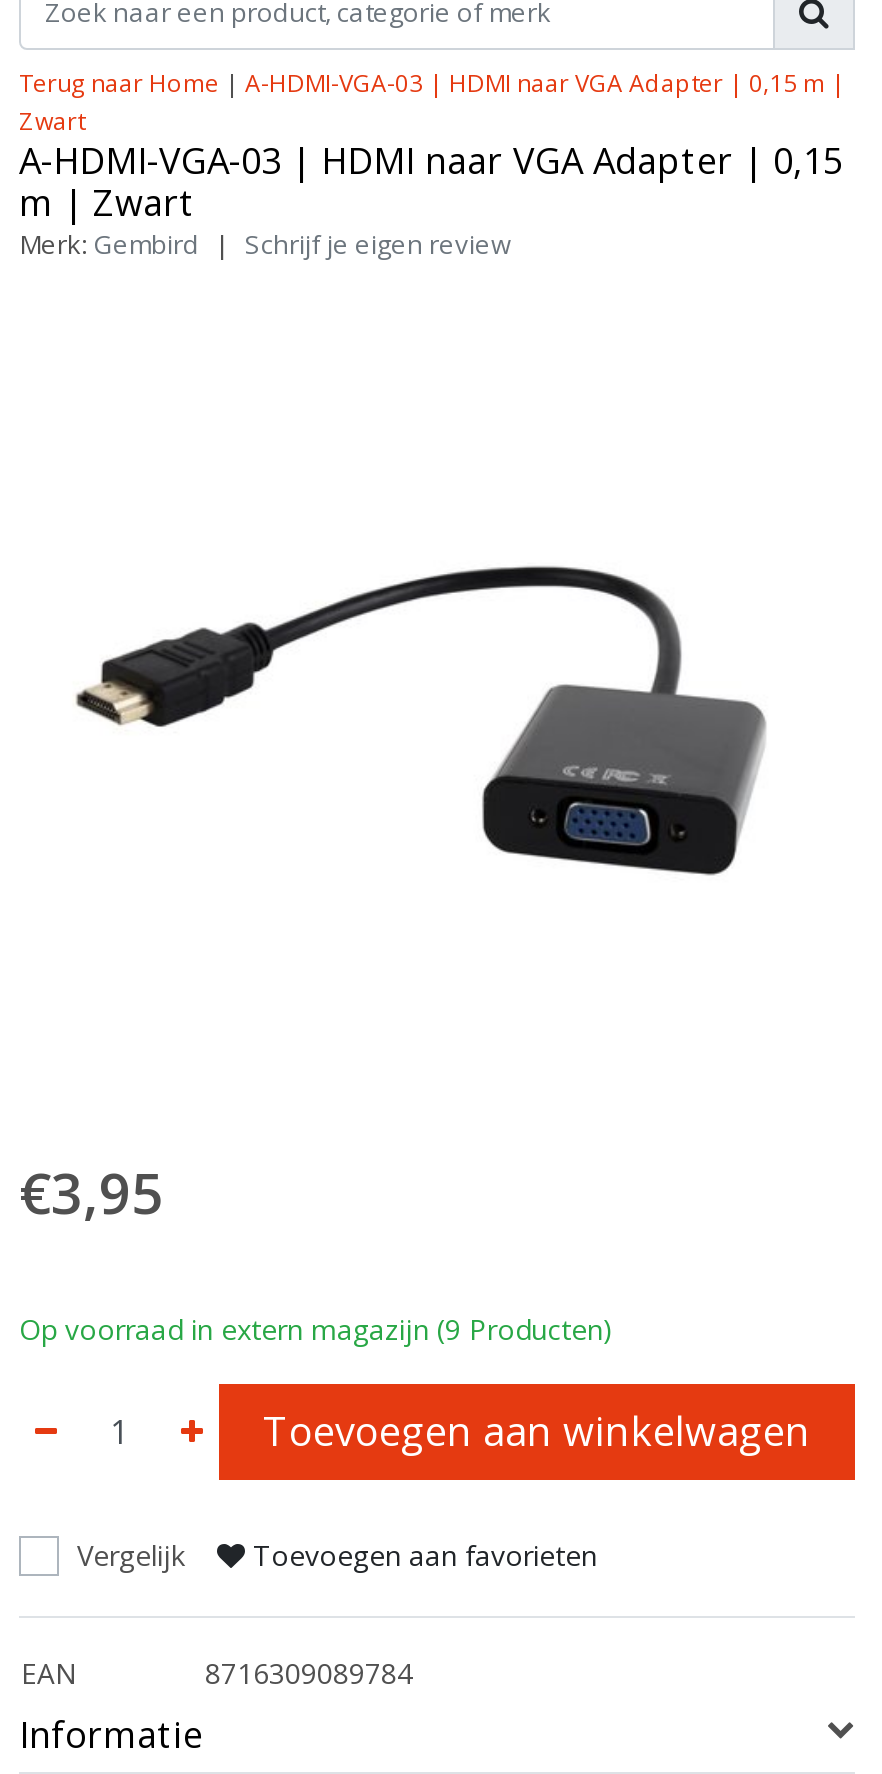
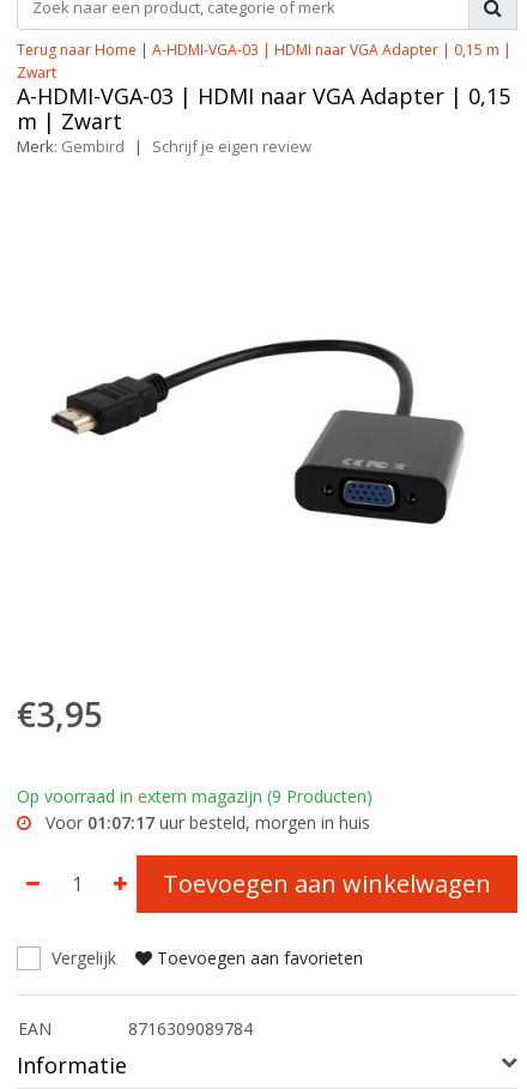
+ Voor 01:07:17 uur besteld, morgen in huis
